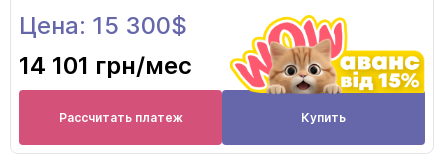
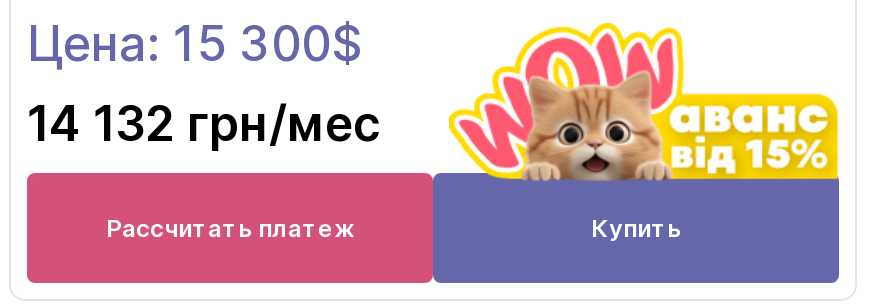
- 14 101 грн/мес
+ 14 132 грн/мес
